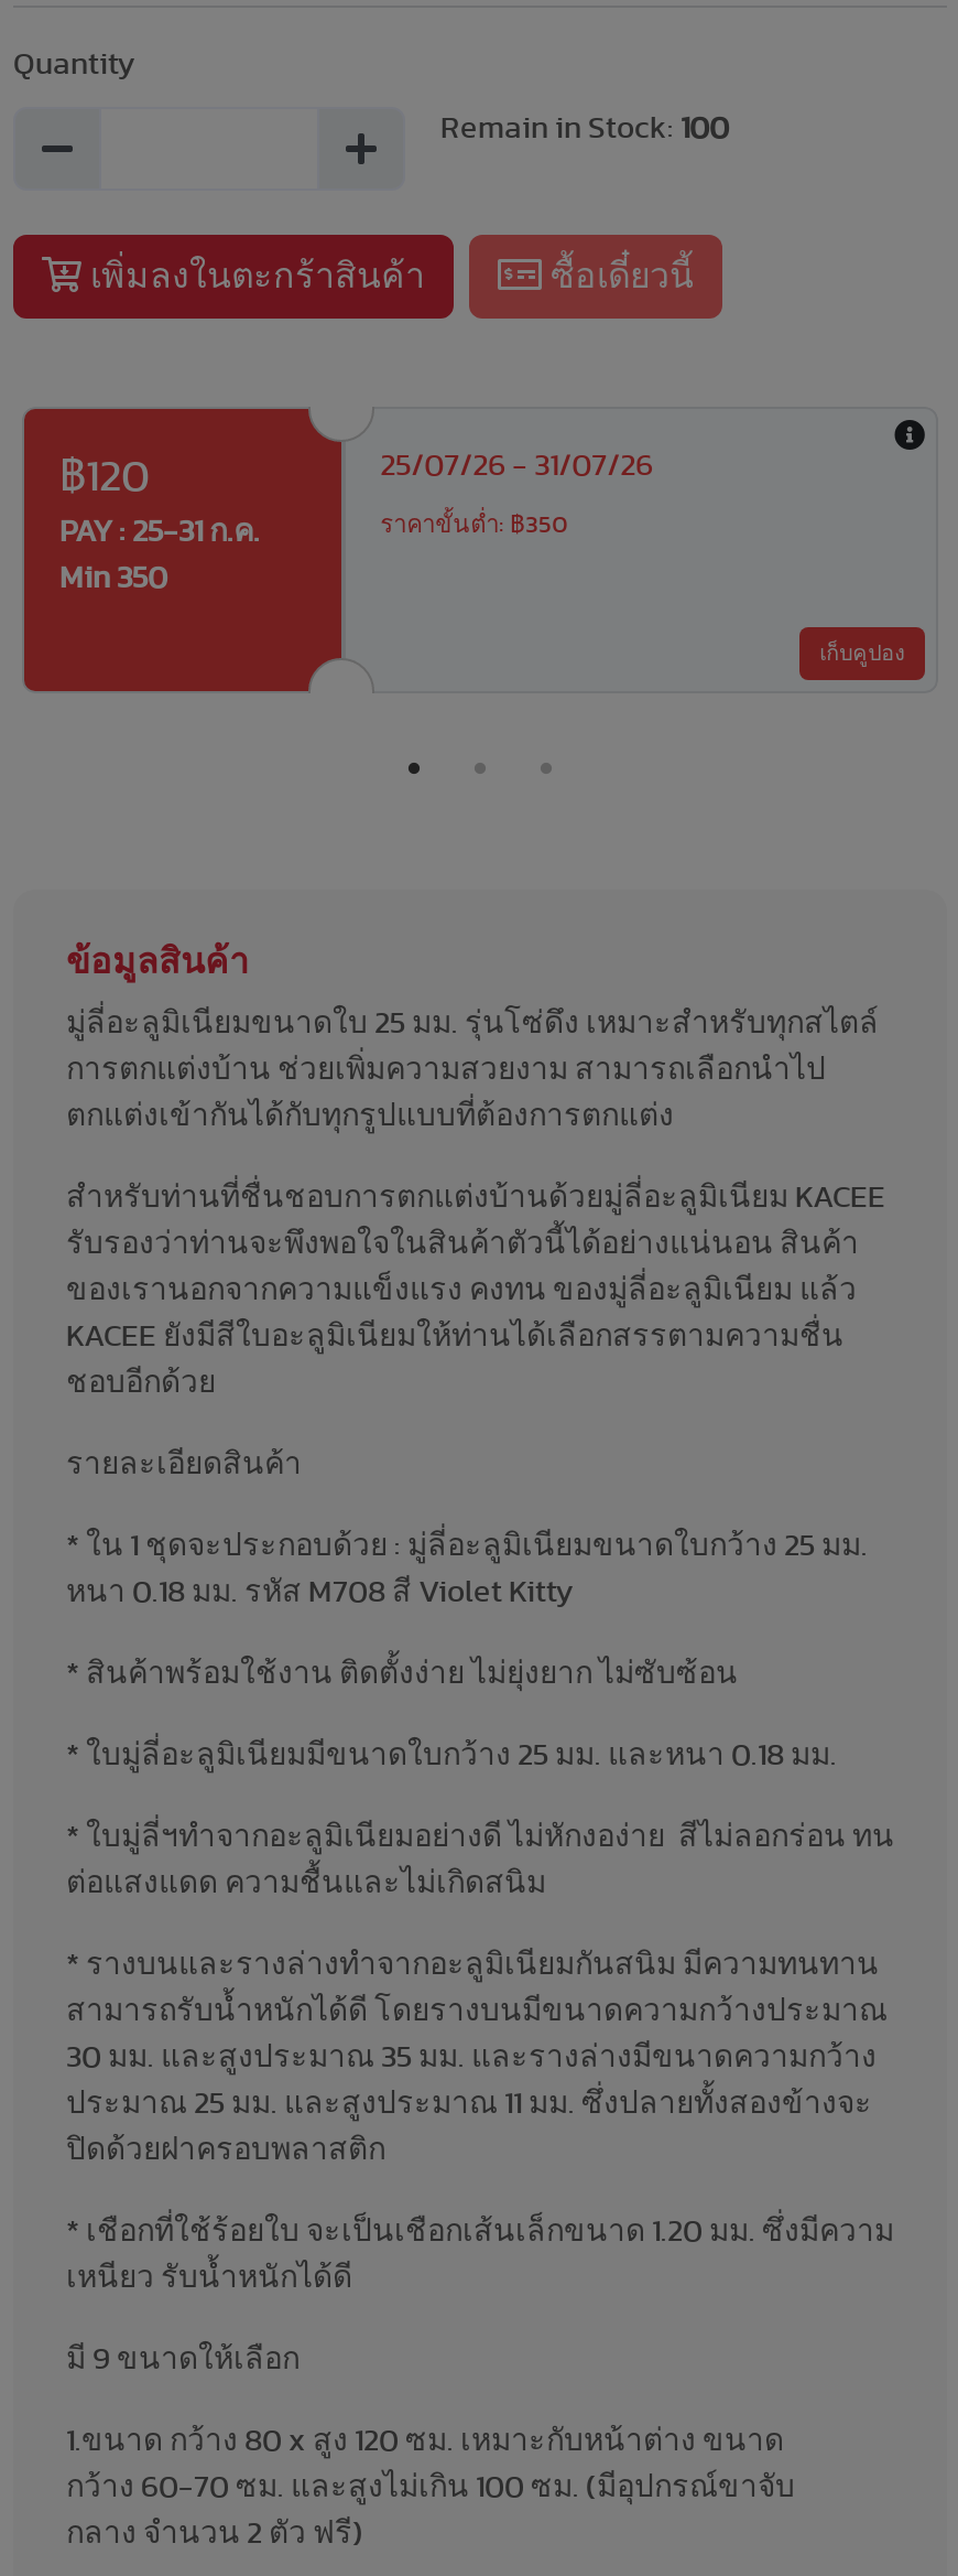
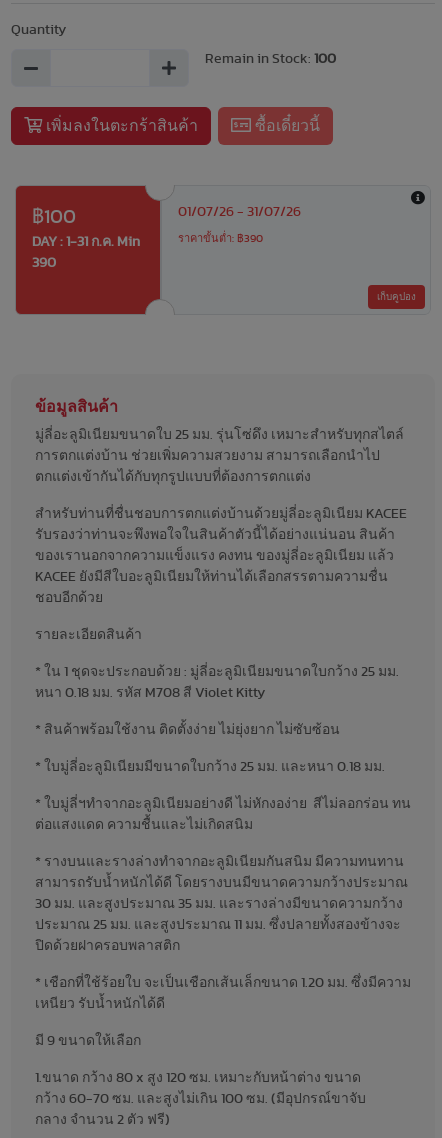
- ฿120
- PAY : 25-31 ก.ค.
+ ฿100
+ DAY : 1-31 ก.ค. Min

- 25/07/26 - 31/07/26
+ 01/07/26 - 31/07/26

- ราคาขั้นต่ำ: ฿350
+ ราคาขั้นต่ำ: ฿390

- Min 350
+ 390
